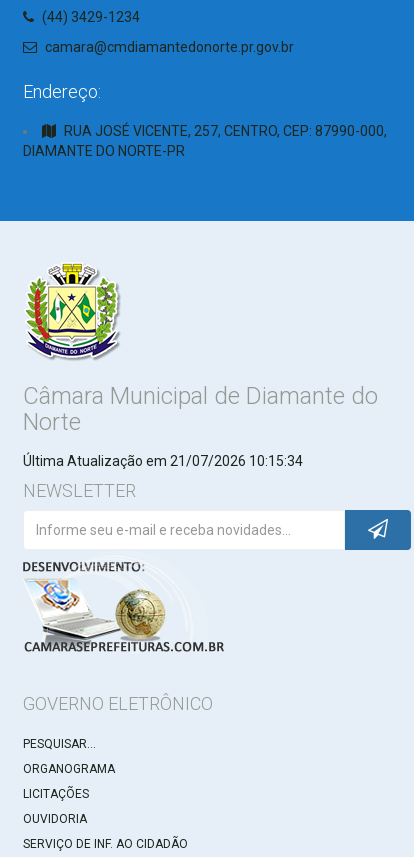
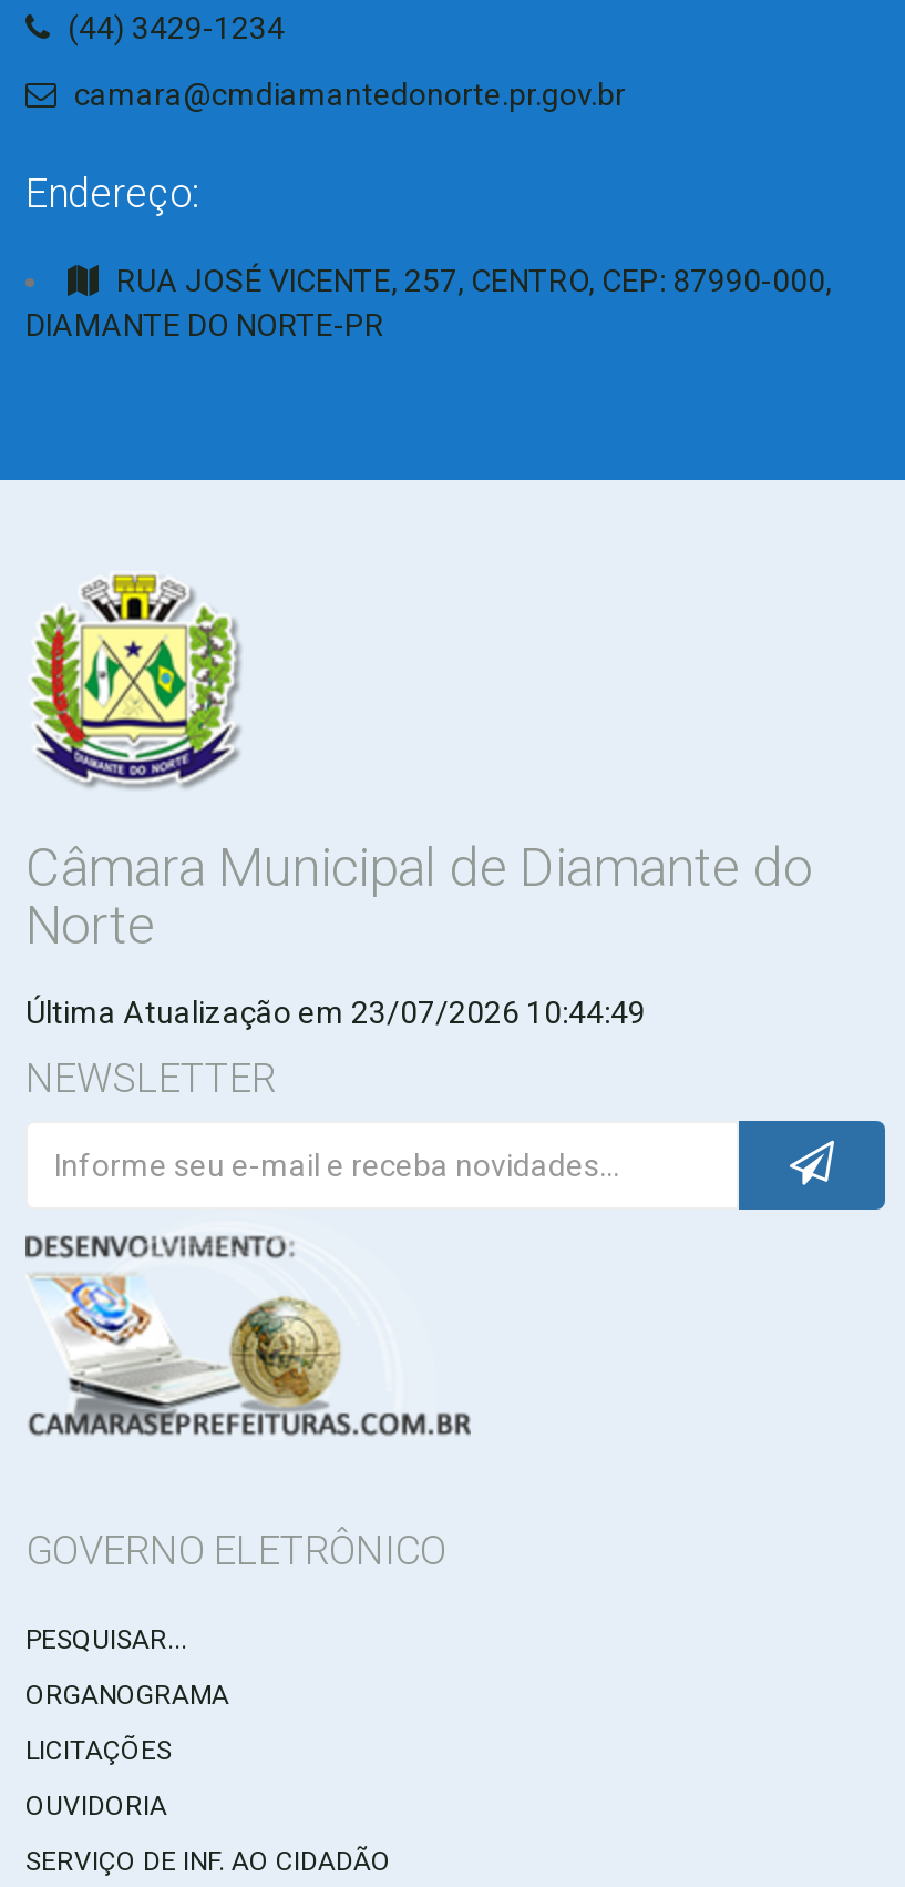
- Última Atualização em 21/07/2026 10:15:34
+ Última Atualização em 23/07/2026 10:44:49
